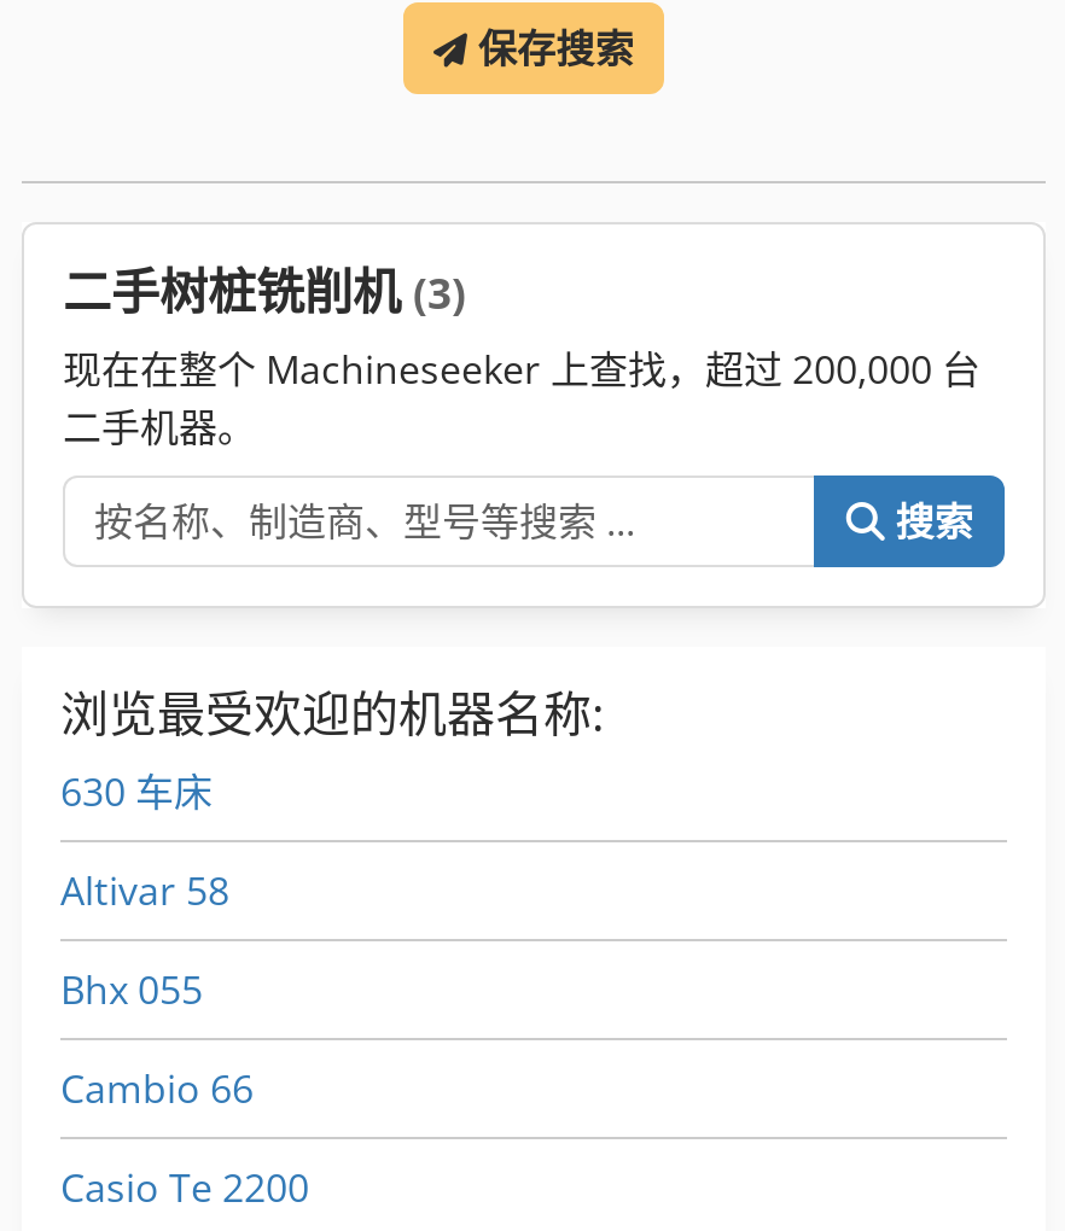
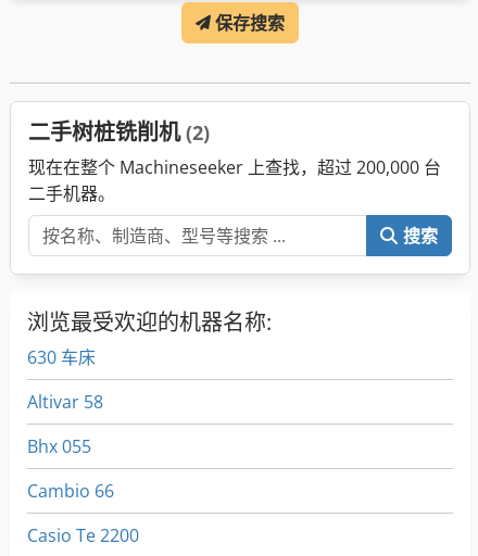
- 二手树桩铣削机(3)
+ 二手树桩铣削机(2)
